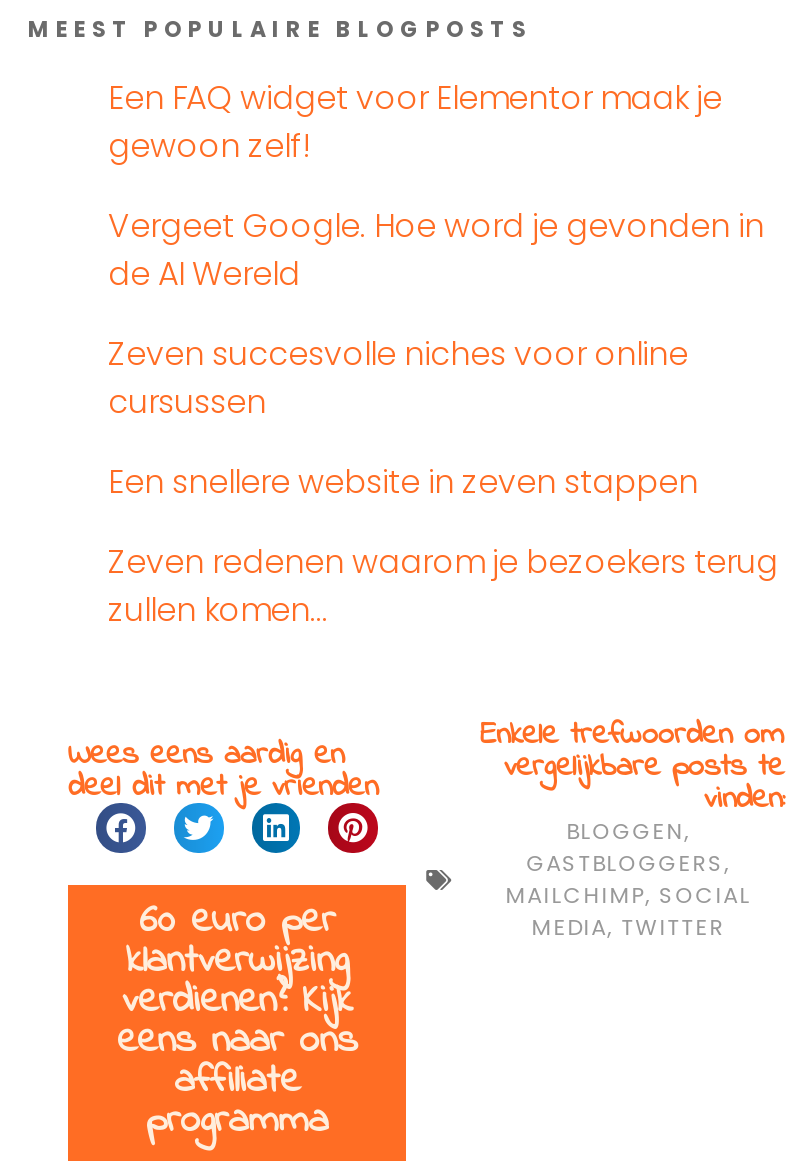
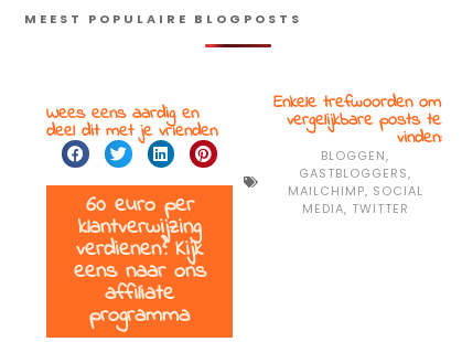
- Een FAQ widget voor Elementor maak je
- gewoon zelf!
- Vergeet Google. Hoe word je gevonden in
- de AI Wereld
- Zeven succesvolle niches voor online
- cursussen
- Een snellere website in zeven stappen
- Zeven redenen waarom je bezoekers terug
- zullen komen…
